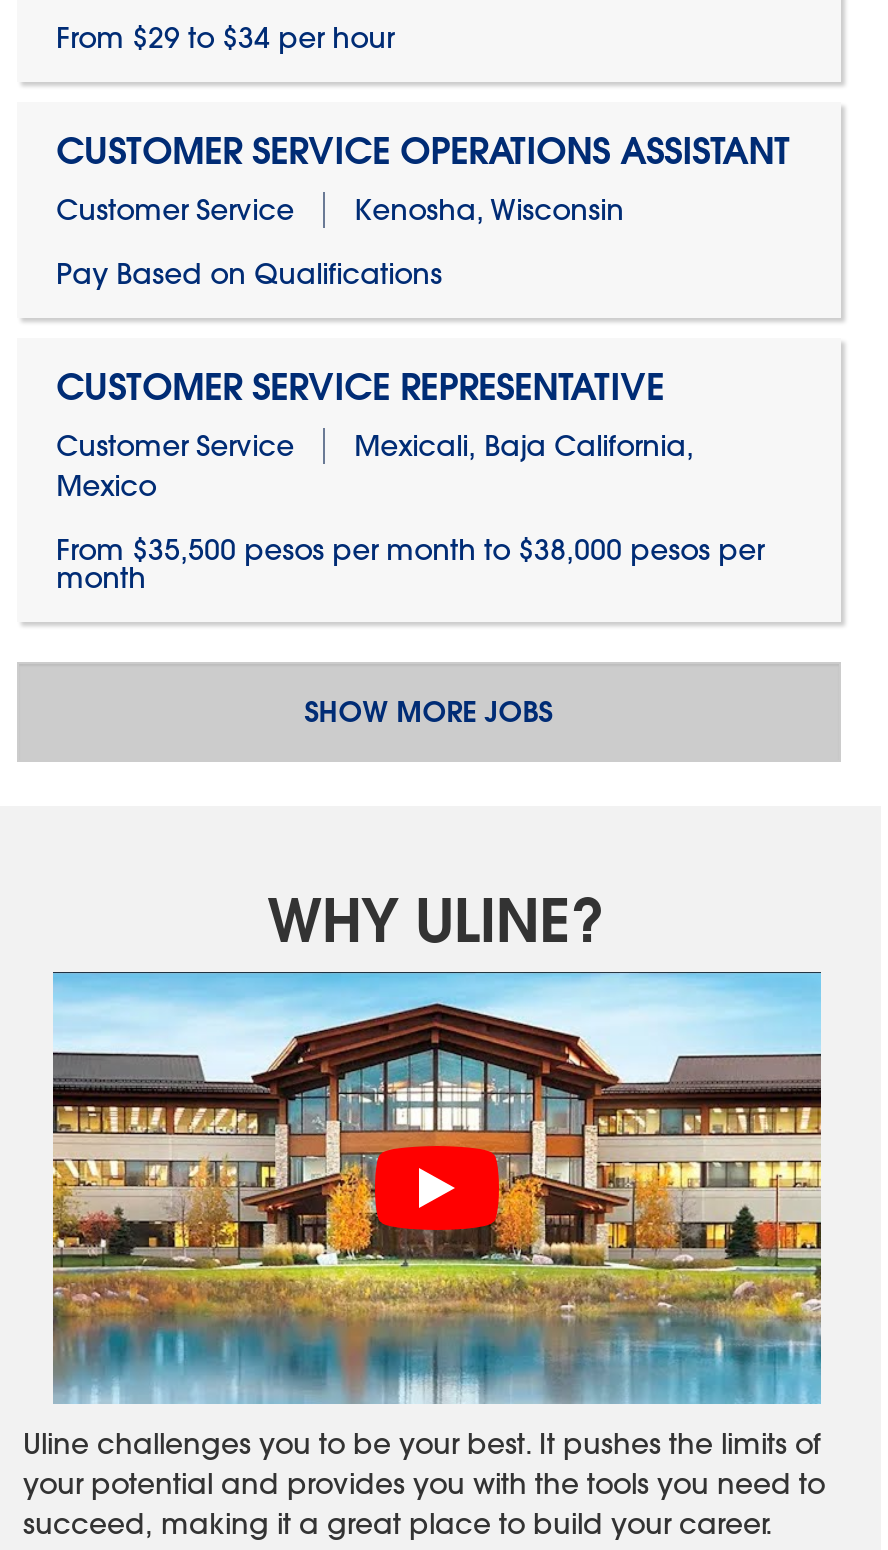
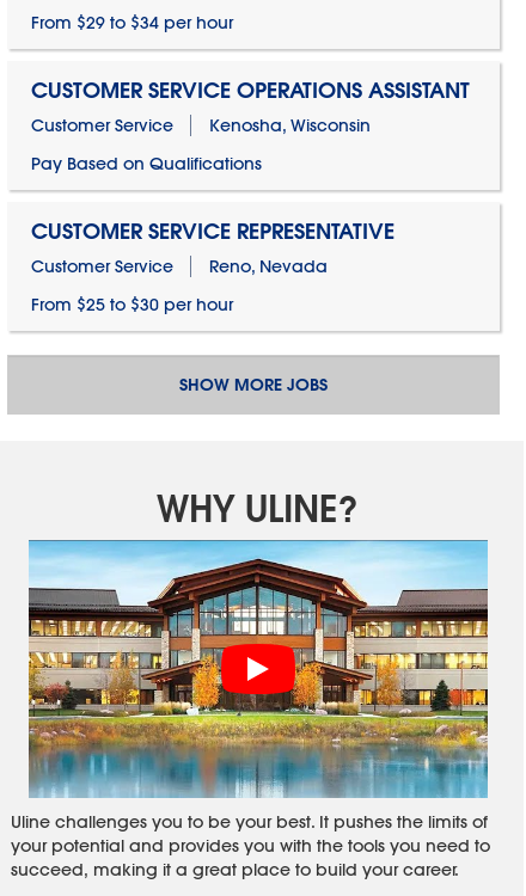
- Mexicali, Baja California,
- Mexico
+ Reno, Nevada

- From $35,500 pesos per month to $38,000 pesos per
- month
+ From $25 to $30 per hour
